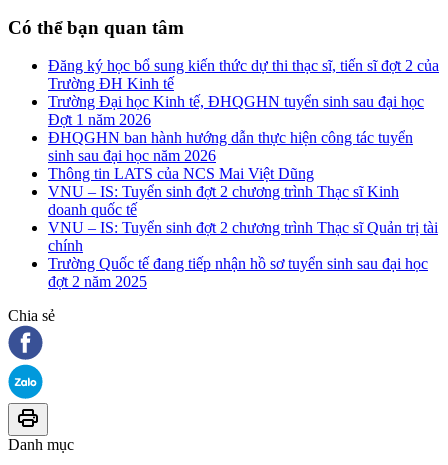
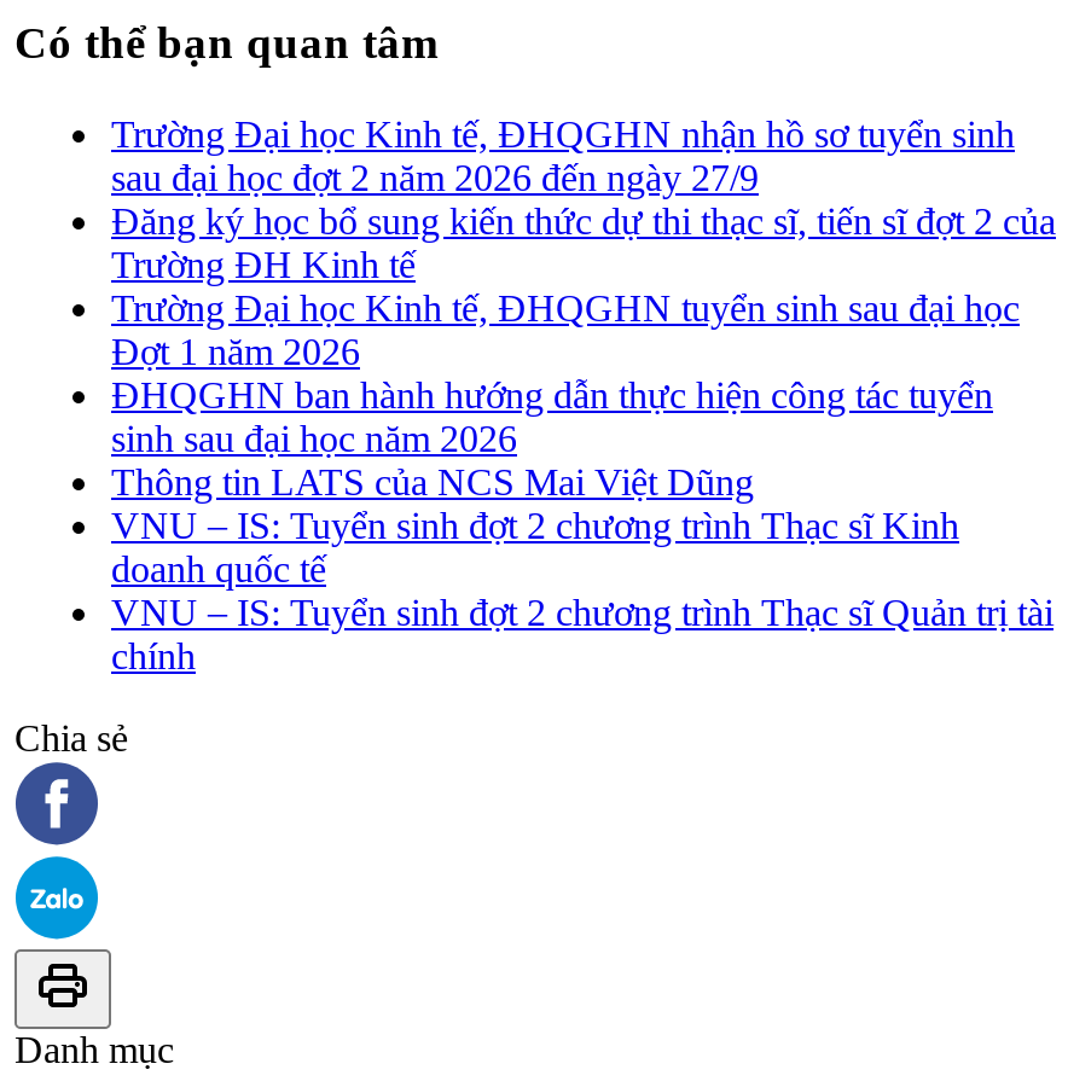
+ Trường Đại học Kinh tế, ĐHQGHN nhận hồ sơ tuyển sinh
+ sau đại học đợt 2 năm 2026 đến ngày 27/9

moved down: Đăng ký học bổ sung kiến thức dự thi thạc sĩ, tiến sĩ đợt 2 của | Trường ĐH Kinh tế | Trường Đại học Kinh tế, ĐHQGHN tuyển sinh sau đại học | ... | VNU – IS: Tuyển sinh đợt 2 chương trình Thạc sĩ Quản trị tài | chính

- Trường Quốc tế đang tiếp nhận hồ sơ tuyển sinh sau đại học
- đợt 2 năm 2025
